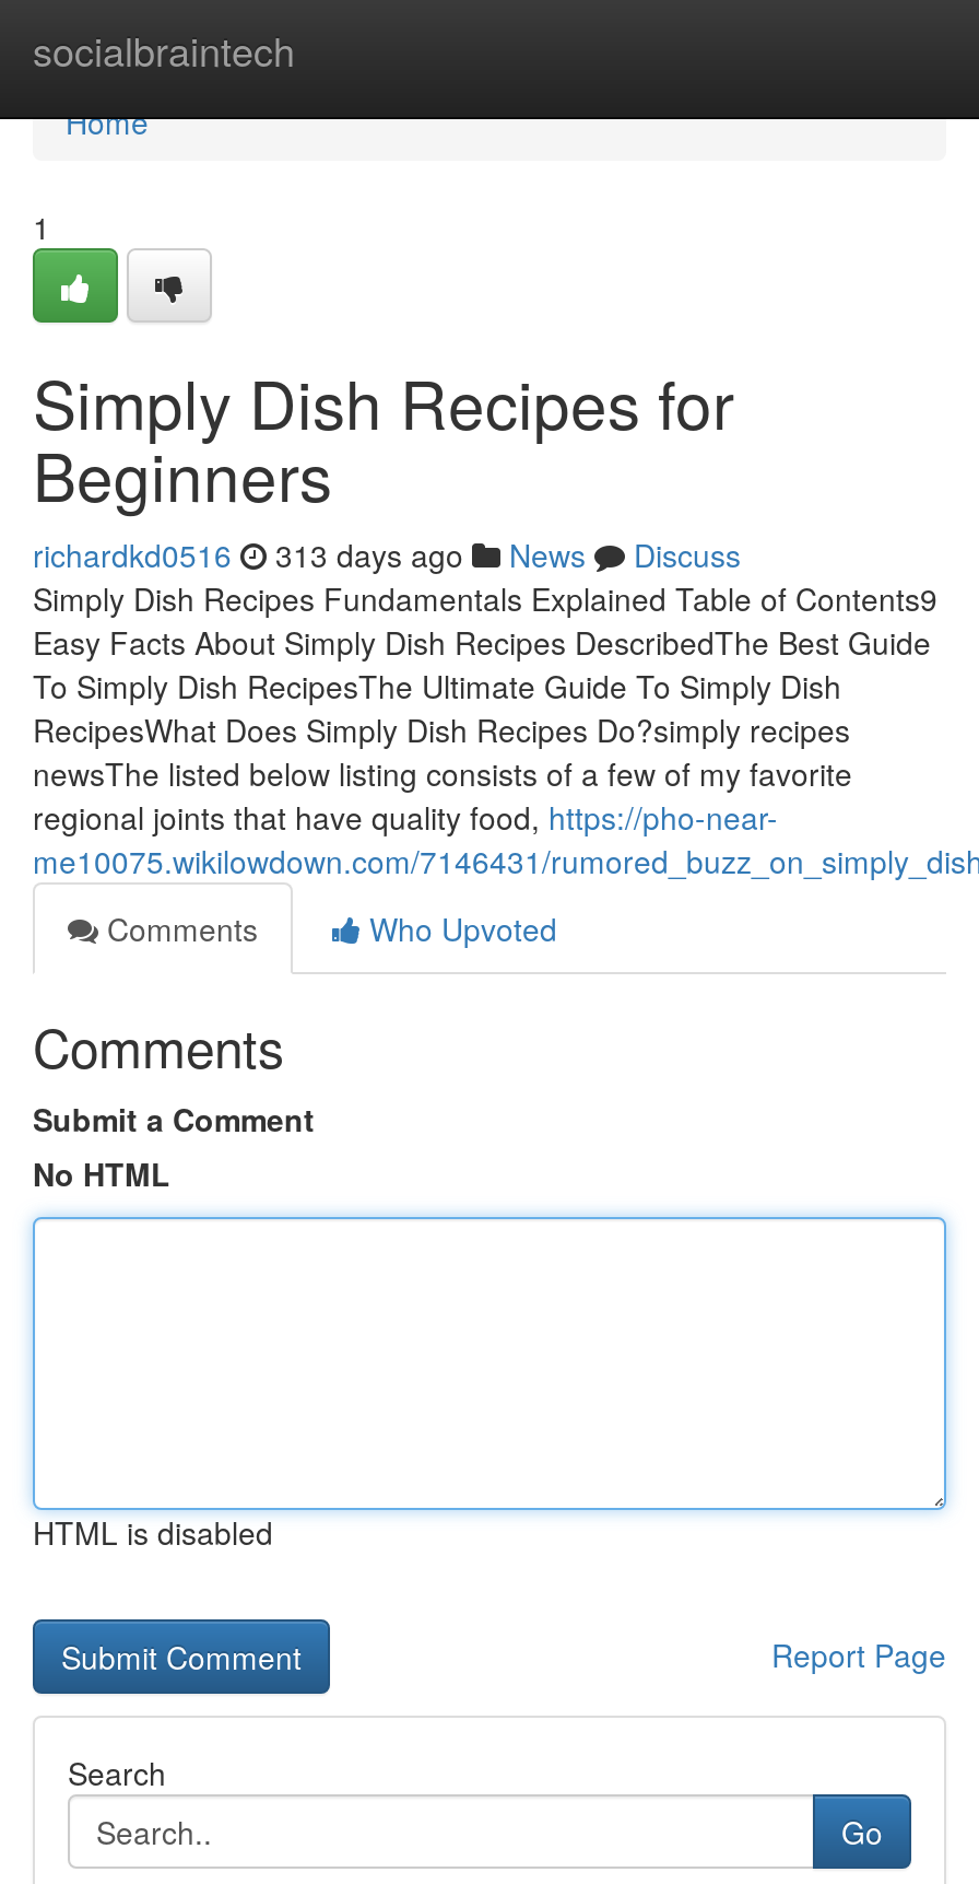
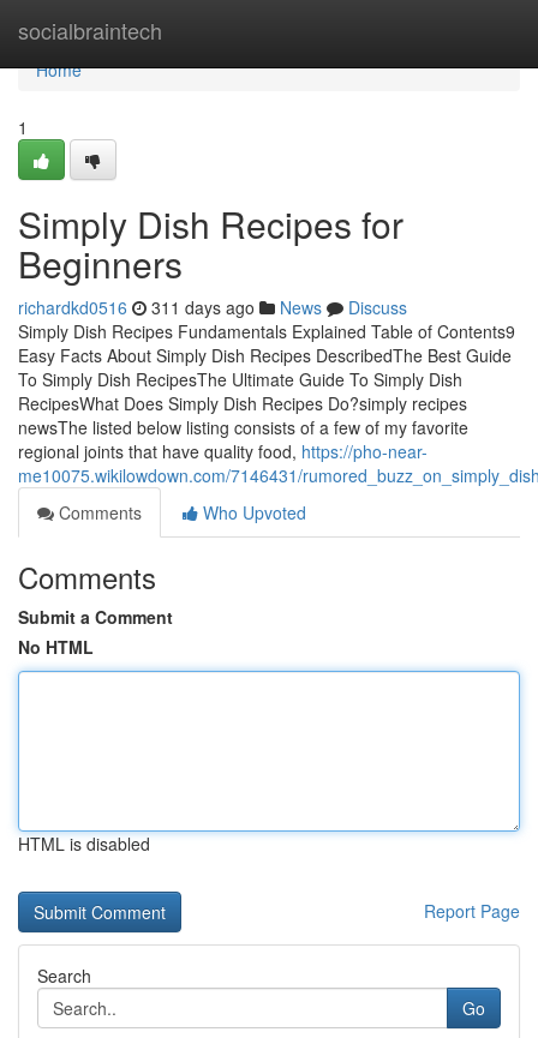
- richardkd0516 313 days ago News Discuss
+ richardkd0516 311 days ago News Discuss
